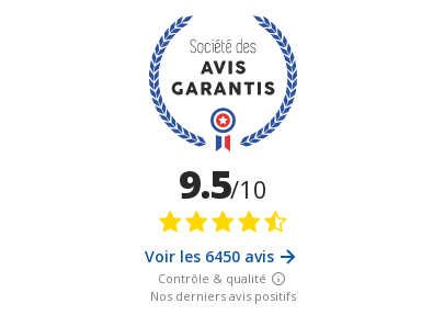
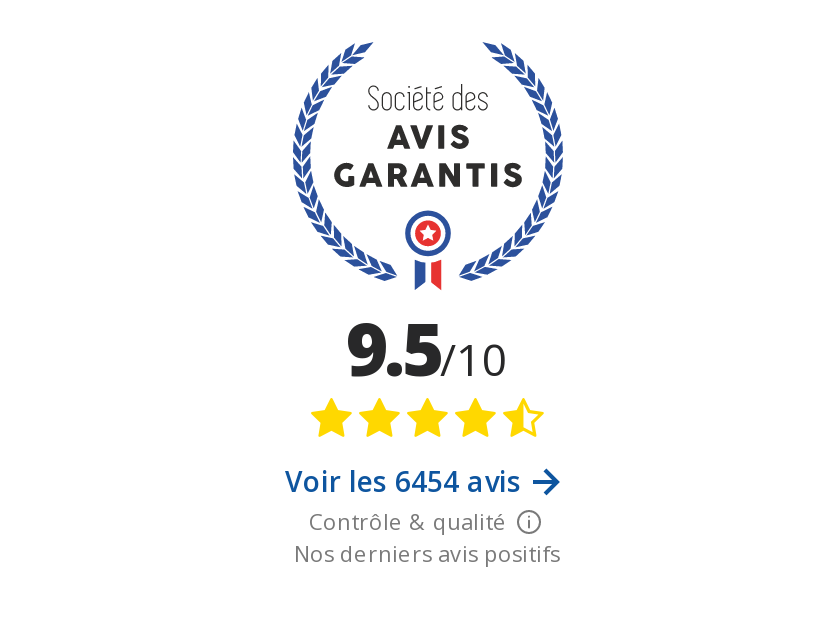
- Voir les 6450 avis
+ Voir les 6454 avis
